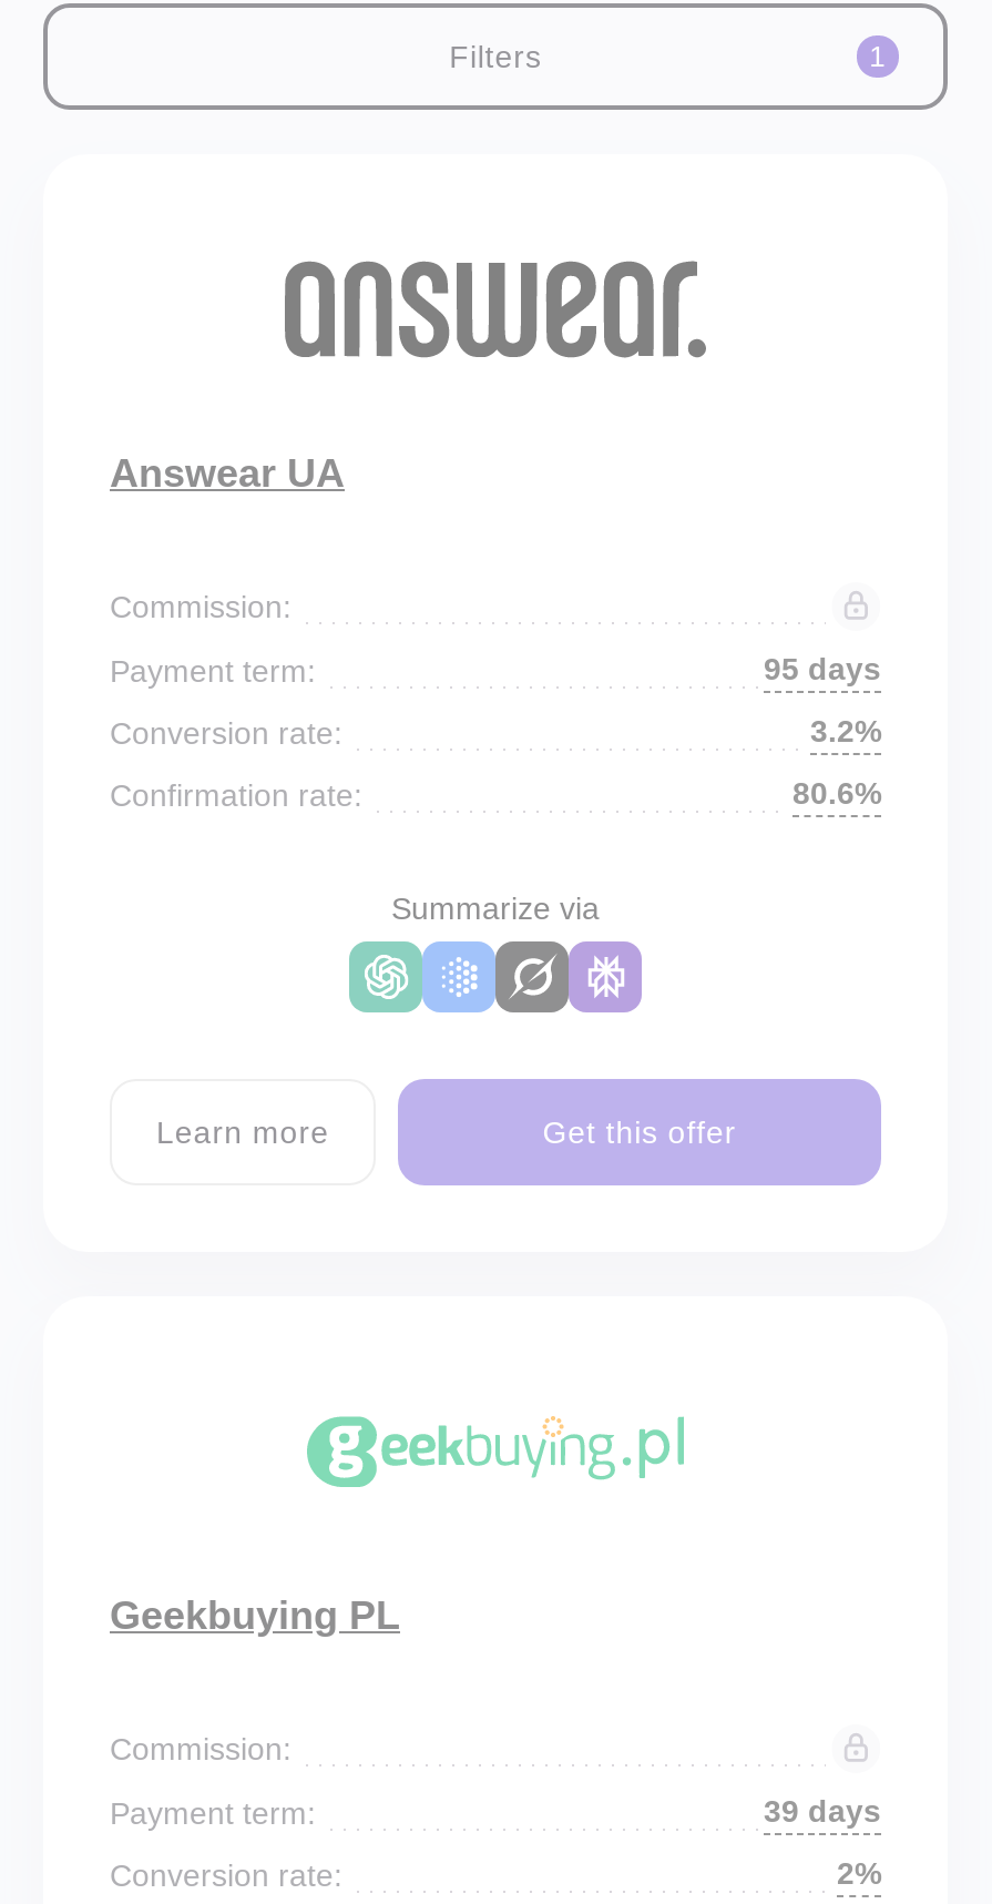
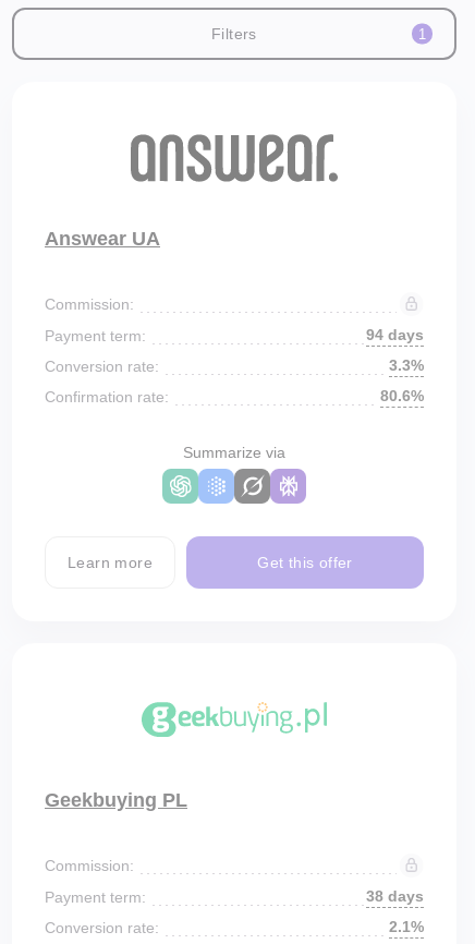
- 95 days
+ 94 days

- 3.2%
+ 3.3%

- 39 days
+ 38 days

- 2%
+ 2.1%
